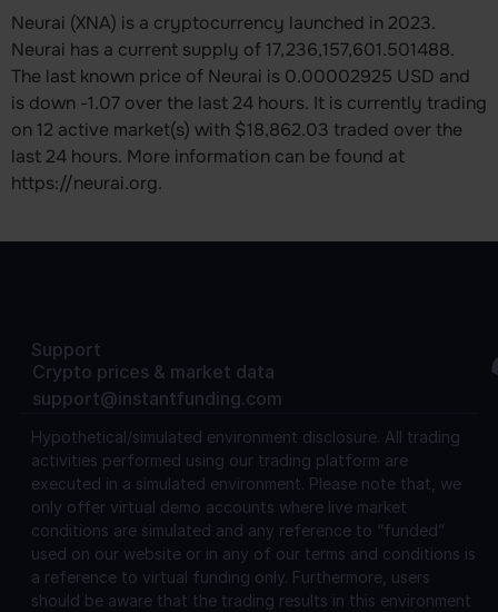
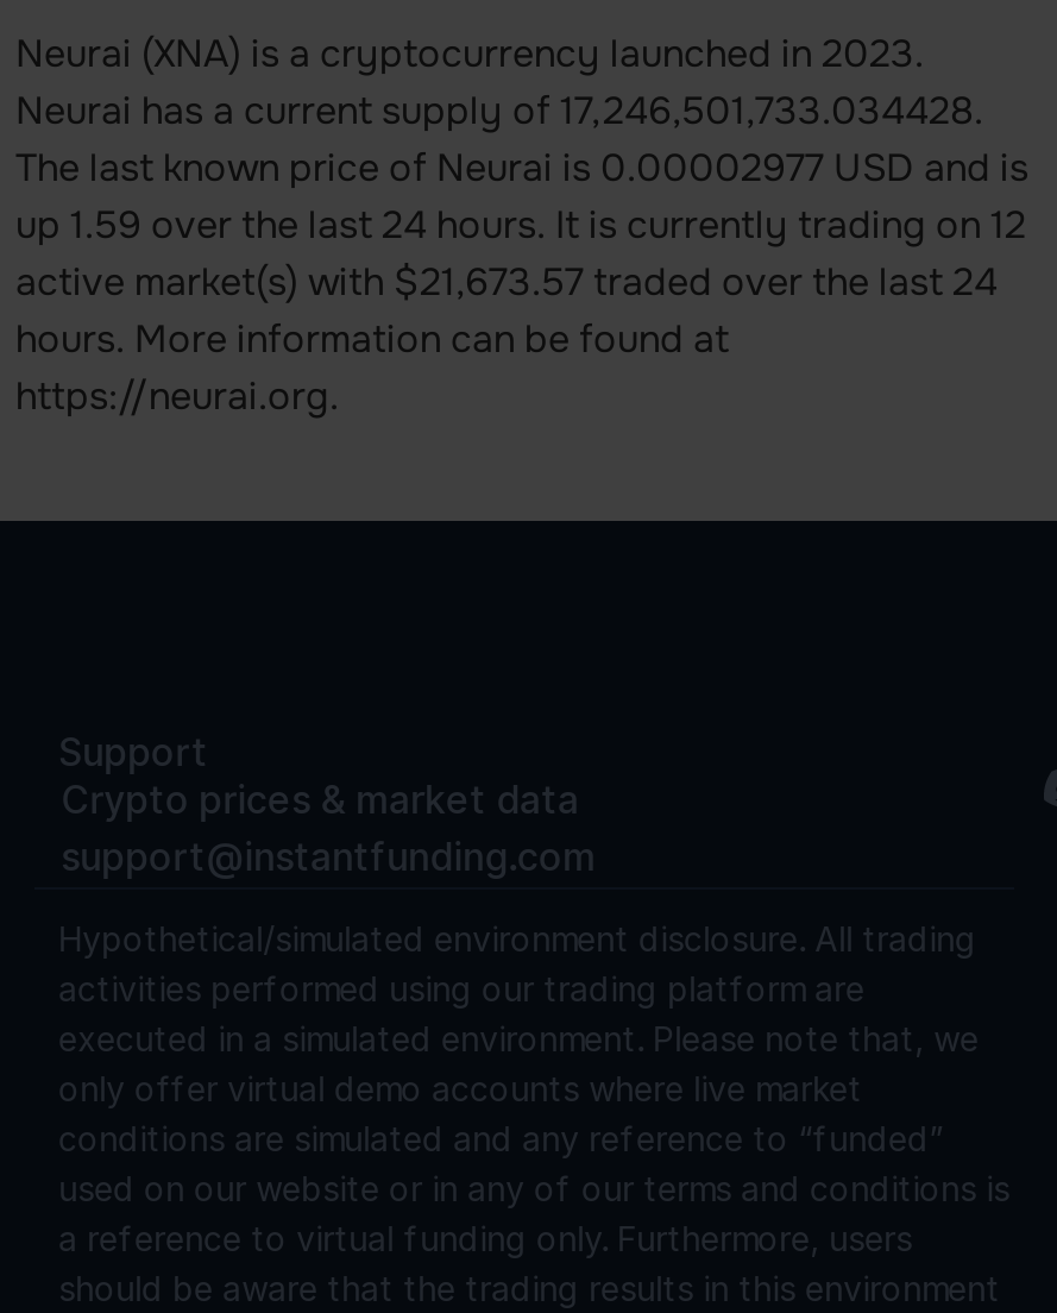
- Neurai has a current supply of 17,236,157,601.501488.
- The last known price of Neurai is 0.00002925 USD and
- is down -1.07 over the last 24 hours. It is currently trading
- on 12 active market(s) with $18,862.03 traded over the
- last 24 hours. More information can be found at
+ Neurai has a current supply of 17,246,501,733.034428.
+ The last known price of Neurai is 0.00002977 USD and is
+ up 1.59 over the last 24 hours. It is currently trading on 12
+ active market(s) with $21,673.57 traded over the last 24
+ hours. More information can be found at
